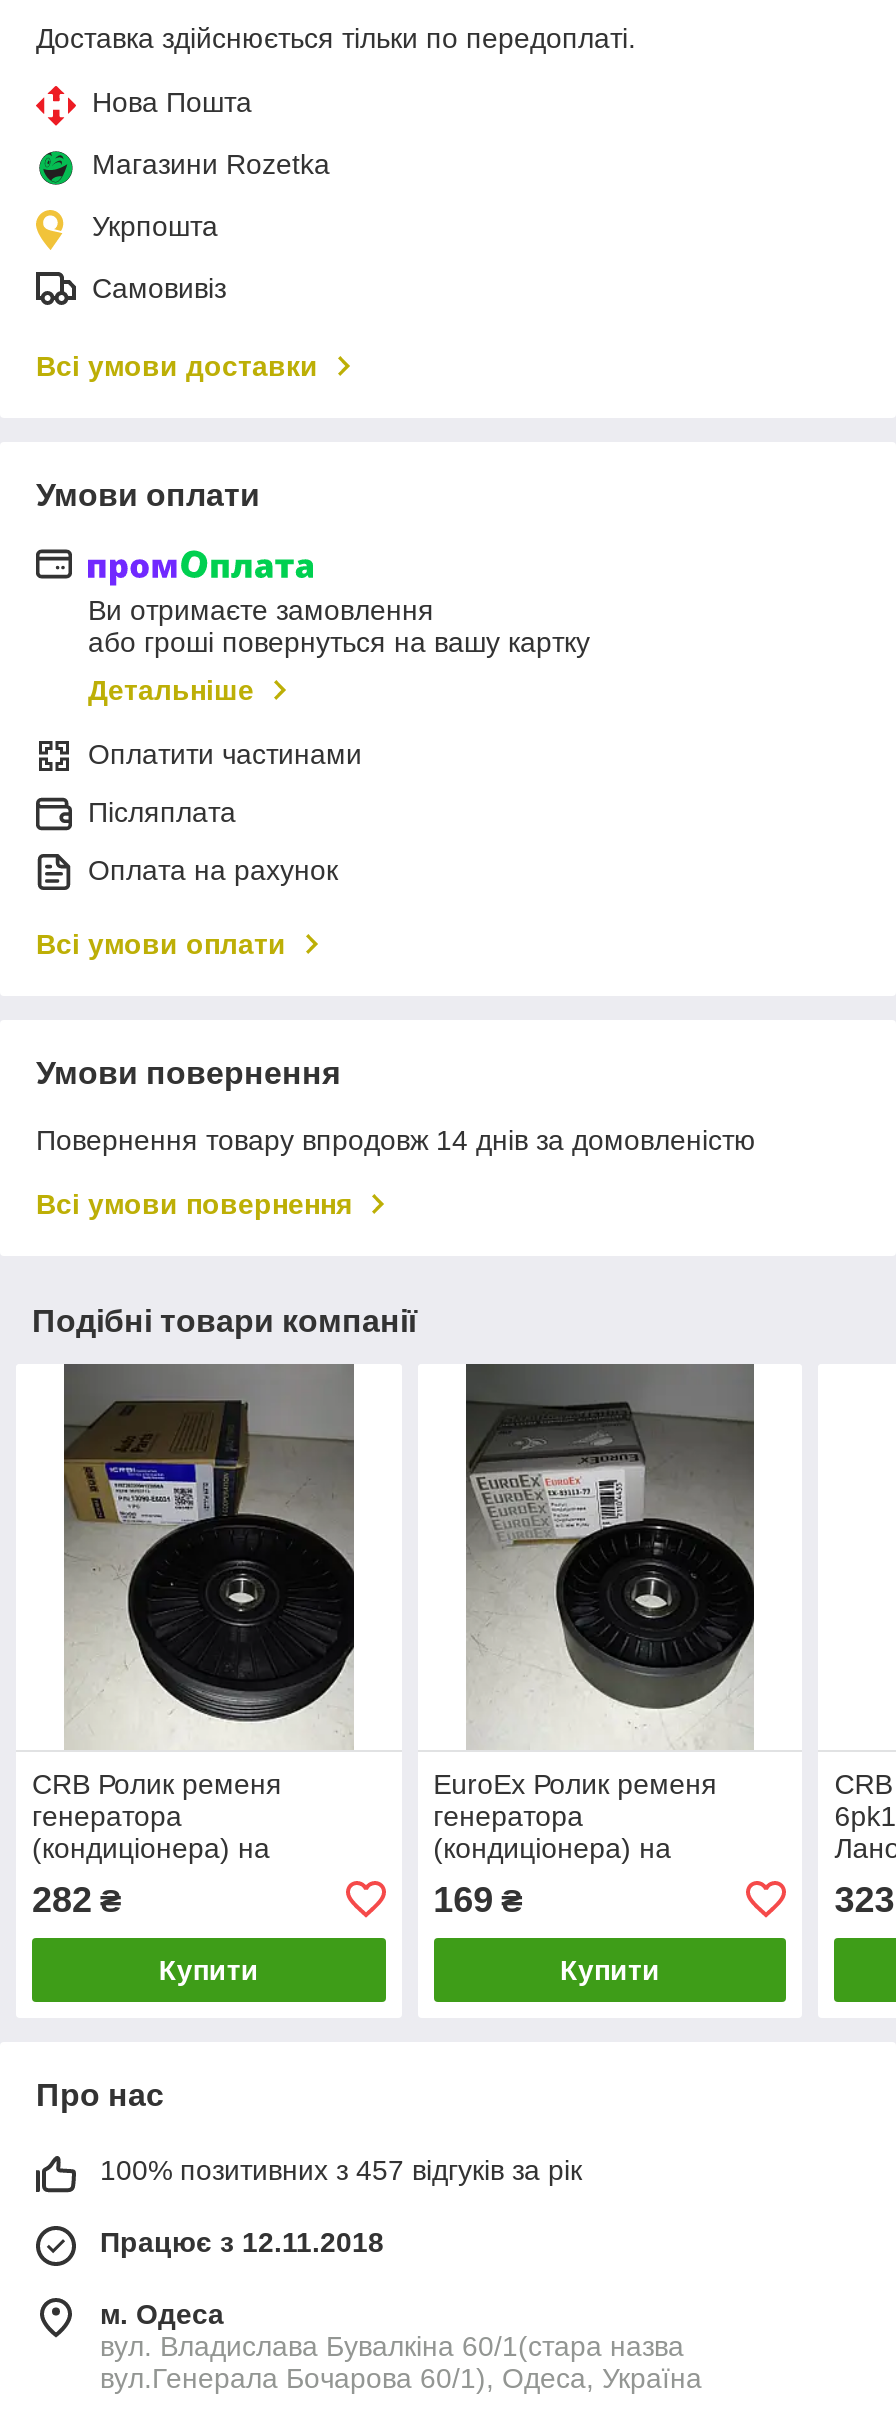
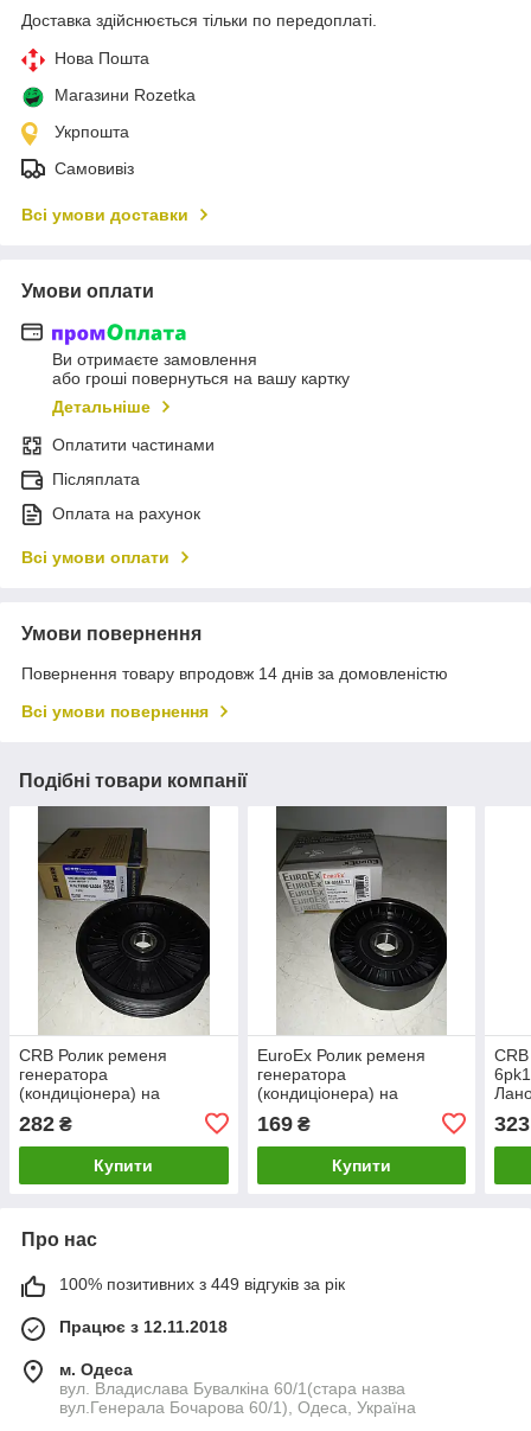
- 100% позитивних з 457 відгуків за рік
+ 100% позитивних з 449 відгуків за рік
